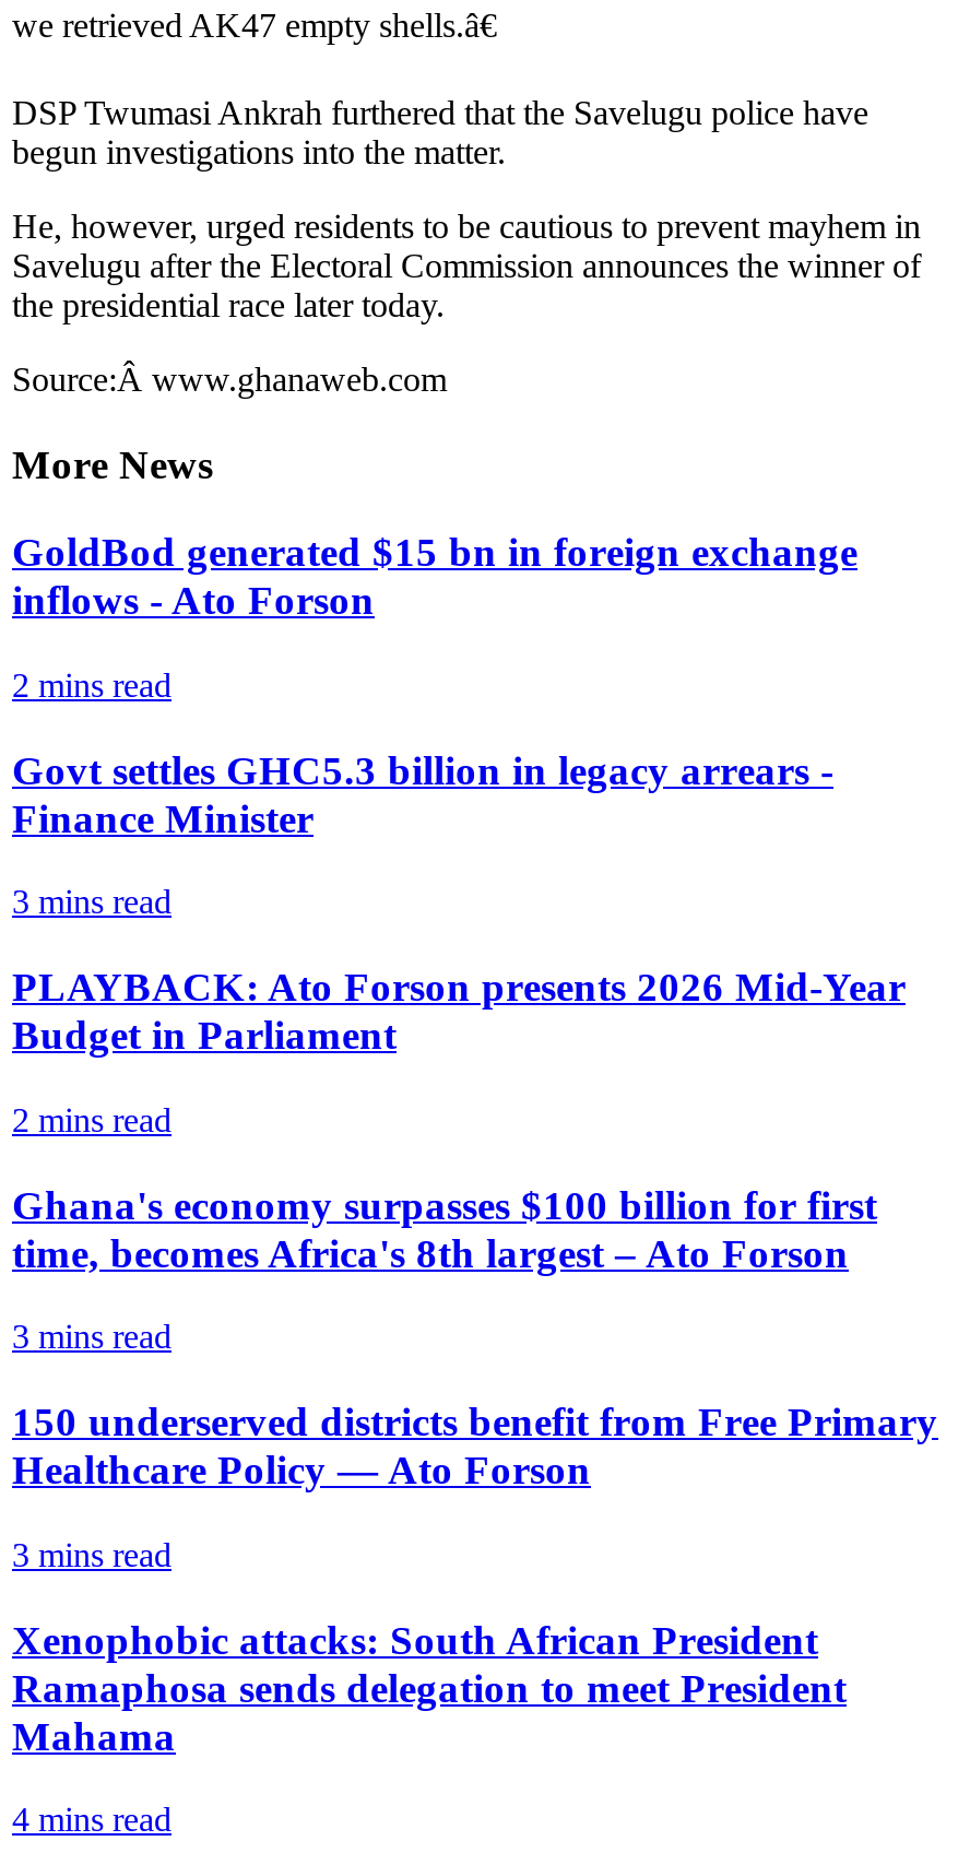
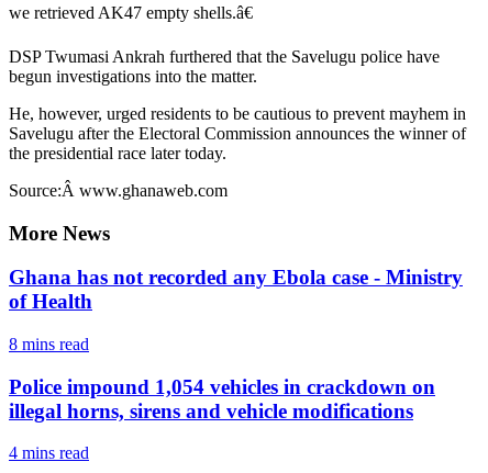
- GoldBod generated $15 bn in foreign exchange
- inflows - Ato Forson
- 2 mins read
- Govt settles GHC5.3 billion in legacy arrears -
- Finance Minister
- 3 mins read
- PLAYBACK: Ato Forson presents 2026 Mid-Year
- Budget in Parliament
- 2 mins read
- Ghana's economy surpasses $100 billion for first
- time, becomes Africa's 8th largest – Ato Forson
- 3 mins read
- 150 underserved districts benefit from Free Primary
- Healthcare Policy — Ato Forson
- 3 mins read
- Xenophobic attacks: South African President
- Ramaphosa sends delegation to meet President
- Mahama
+ Ghana has not recorded any Ebola case - Ministry
+ of Health
+ 8 mins read
+ Police impound 1,054 vehicles in crackdown on
+ illegal horns, sirens and vehicle modifications
